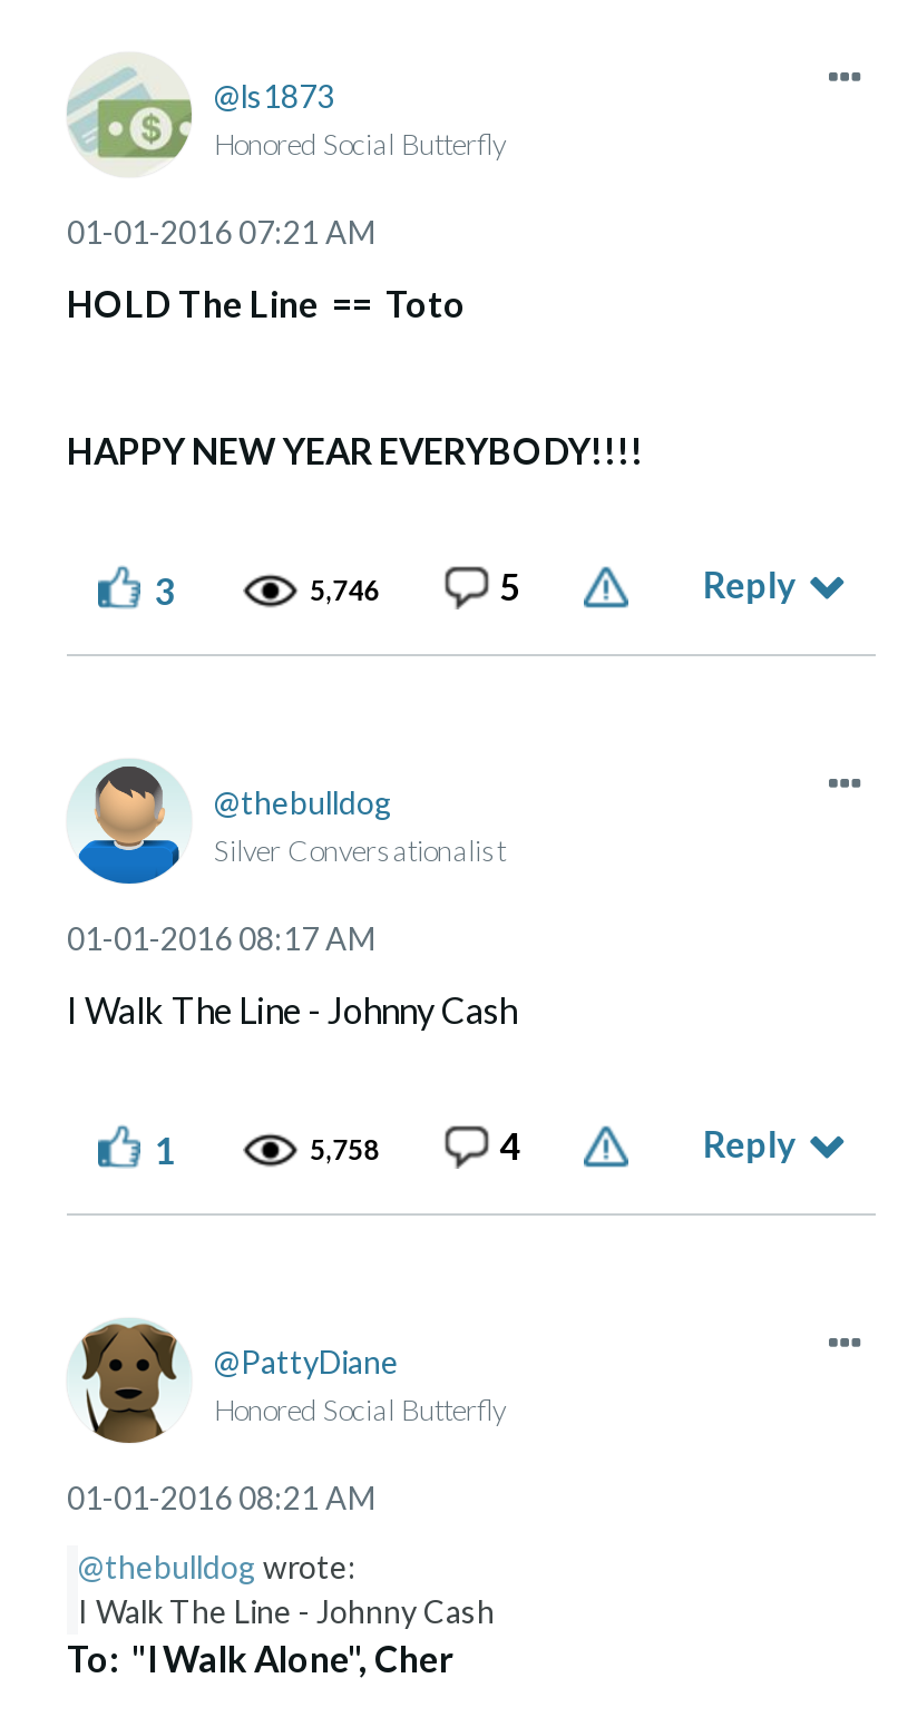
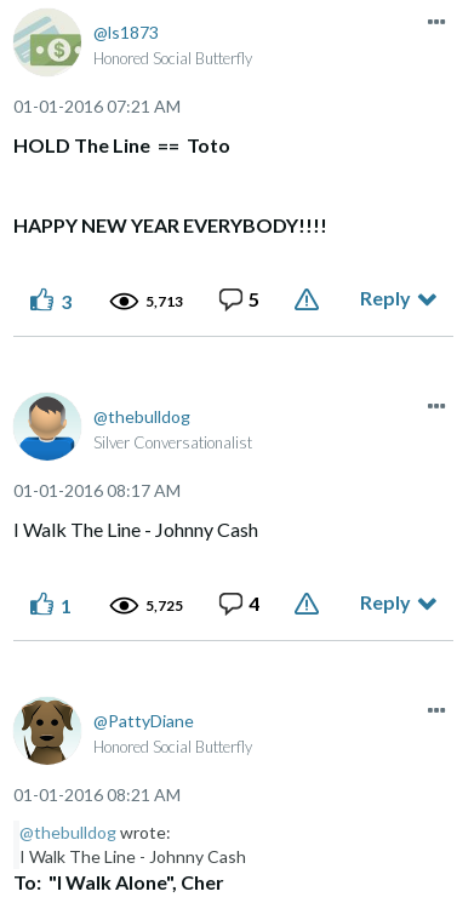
- 5,746
+ 5,713

- 5,758
+ 5,725
